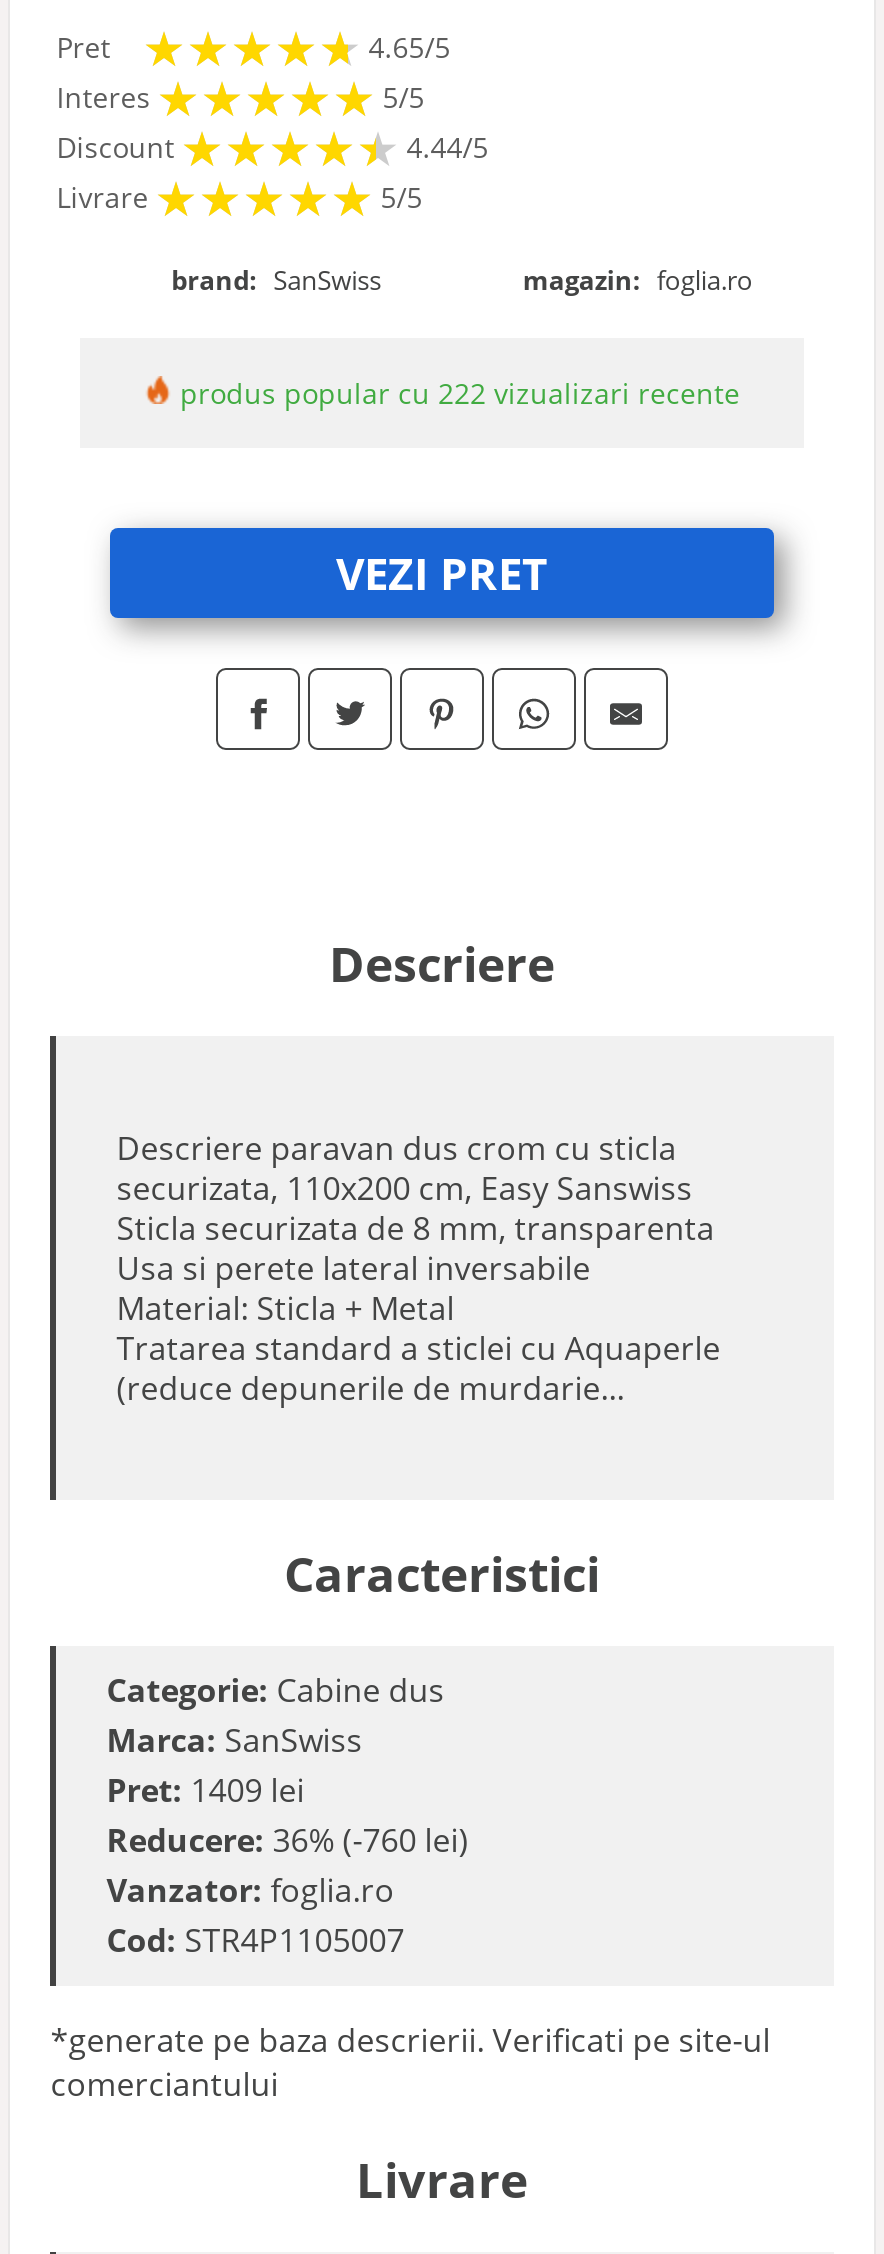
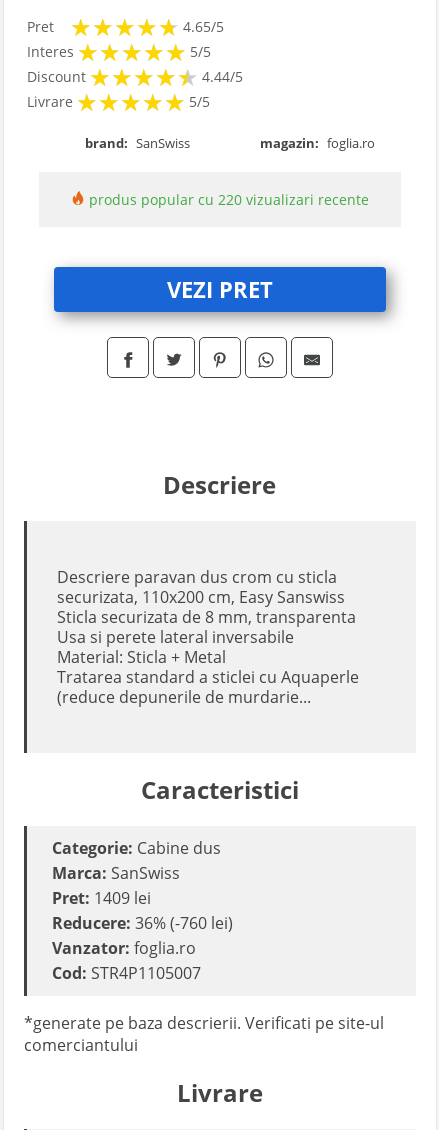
- produs popular cu 222 vizualizari recente
+ produs popular cu 220 vizualizari recente
